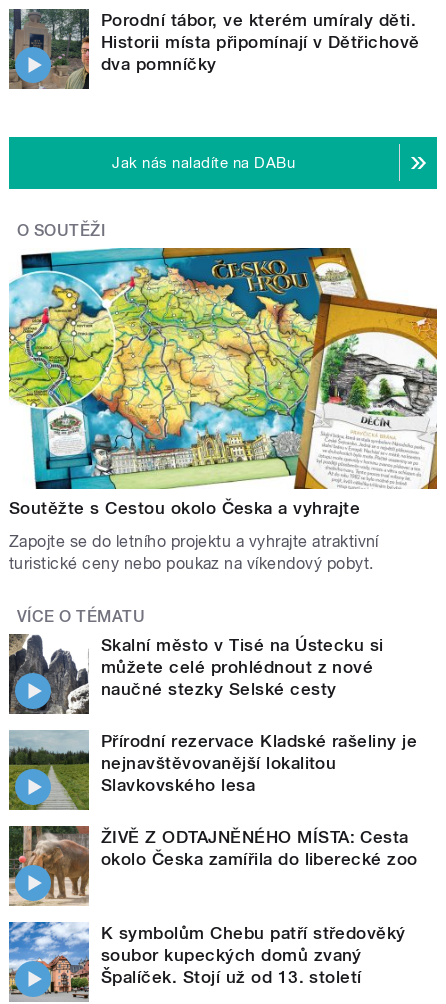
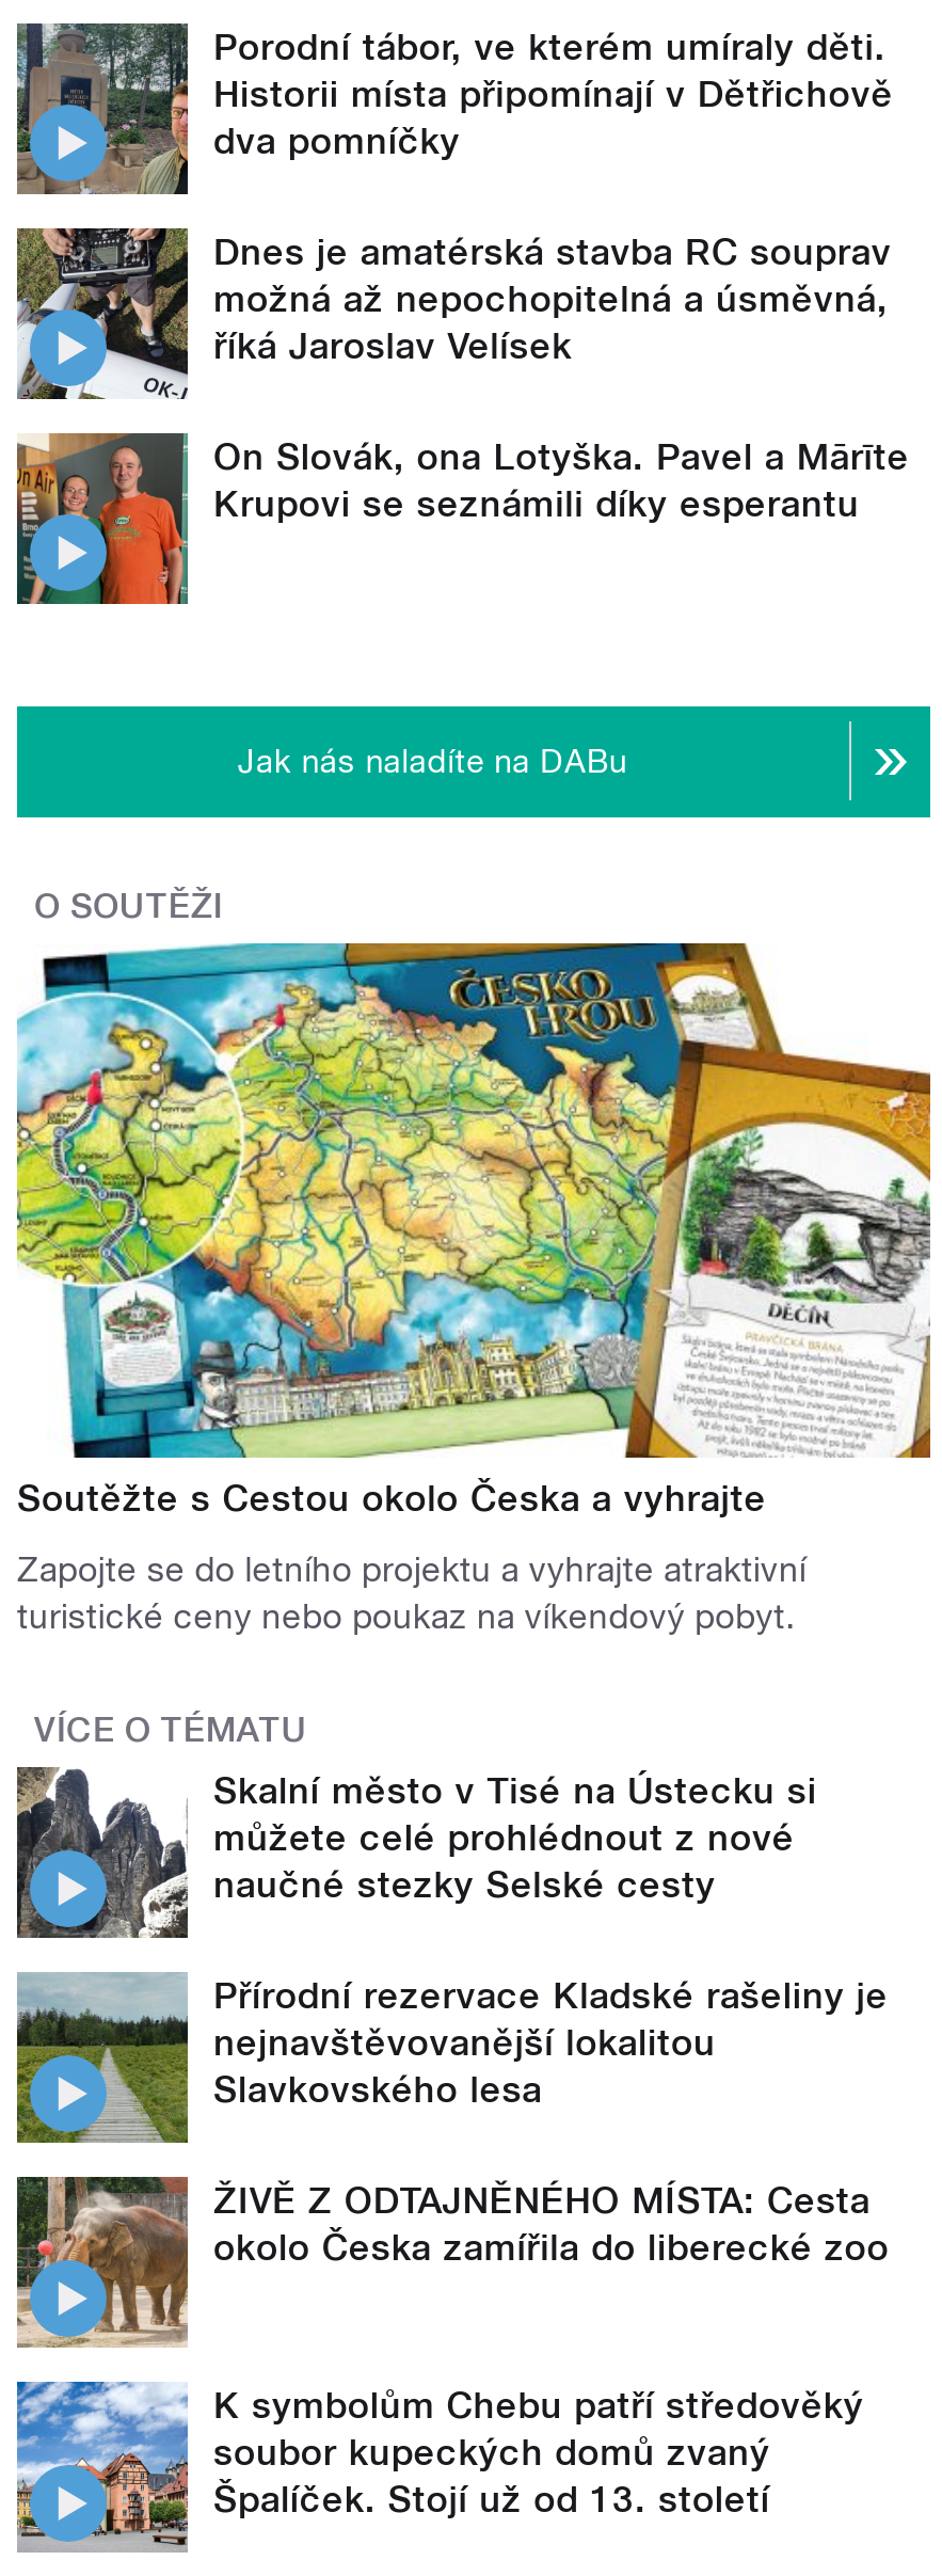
+ [image]
+ Dnes je amatérská stavba RC souprav
+ možná až nepochopitelná a úsměvná,
+ říká Jaroslav Velísek
+ On Slovák, ona Lotyška. Pavel a Mārīte
+ Krupovi se seznámili díky esperantu

+ [image]
